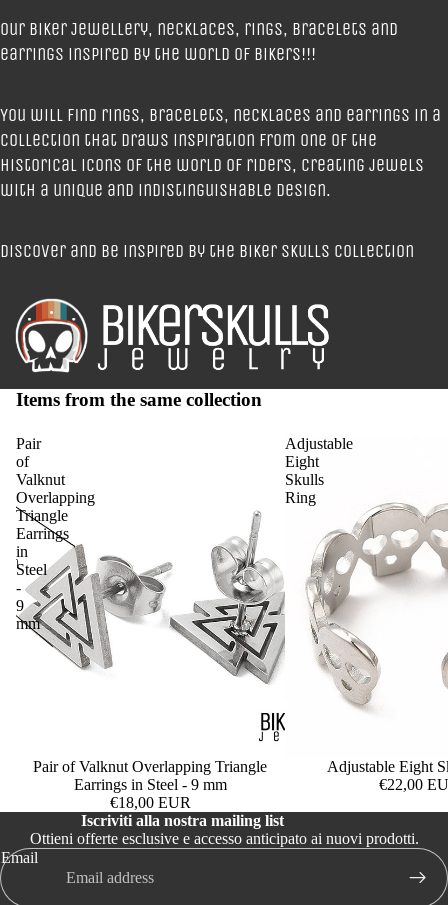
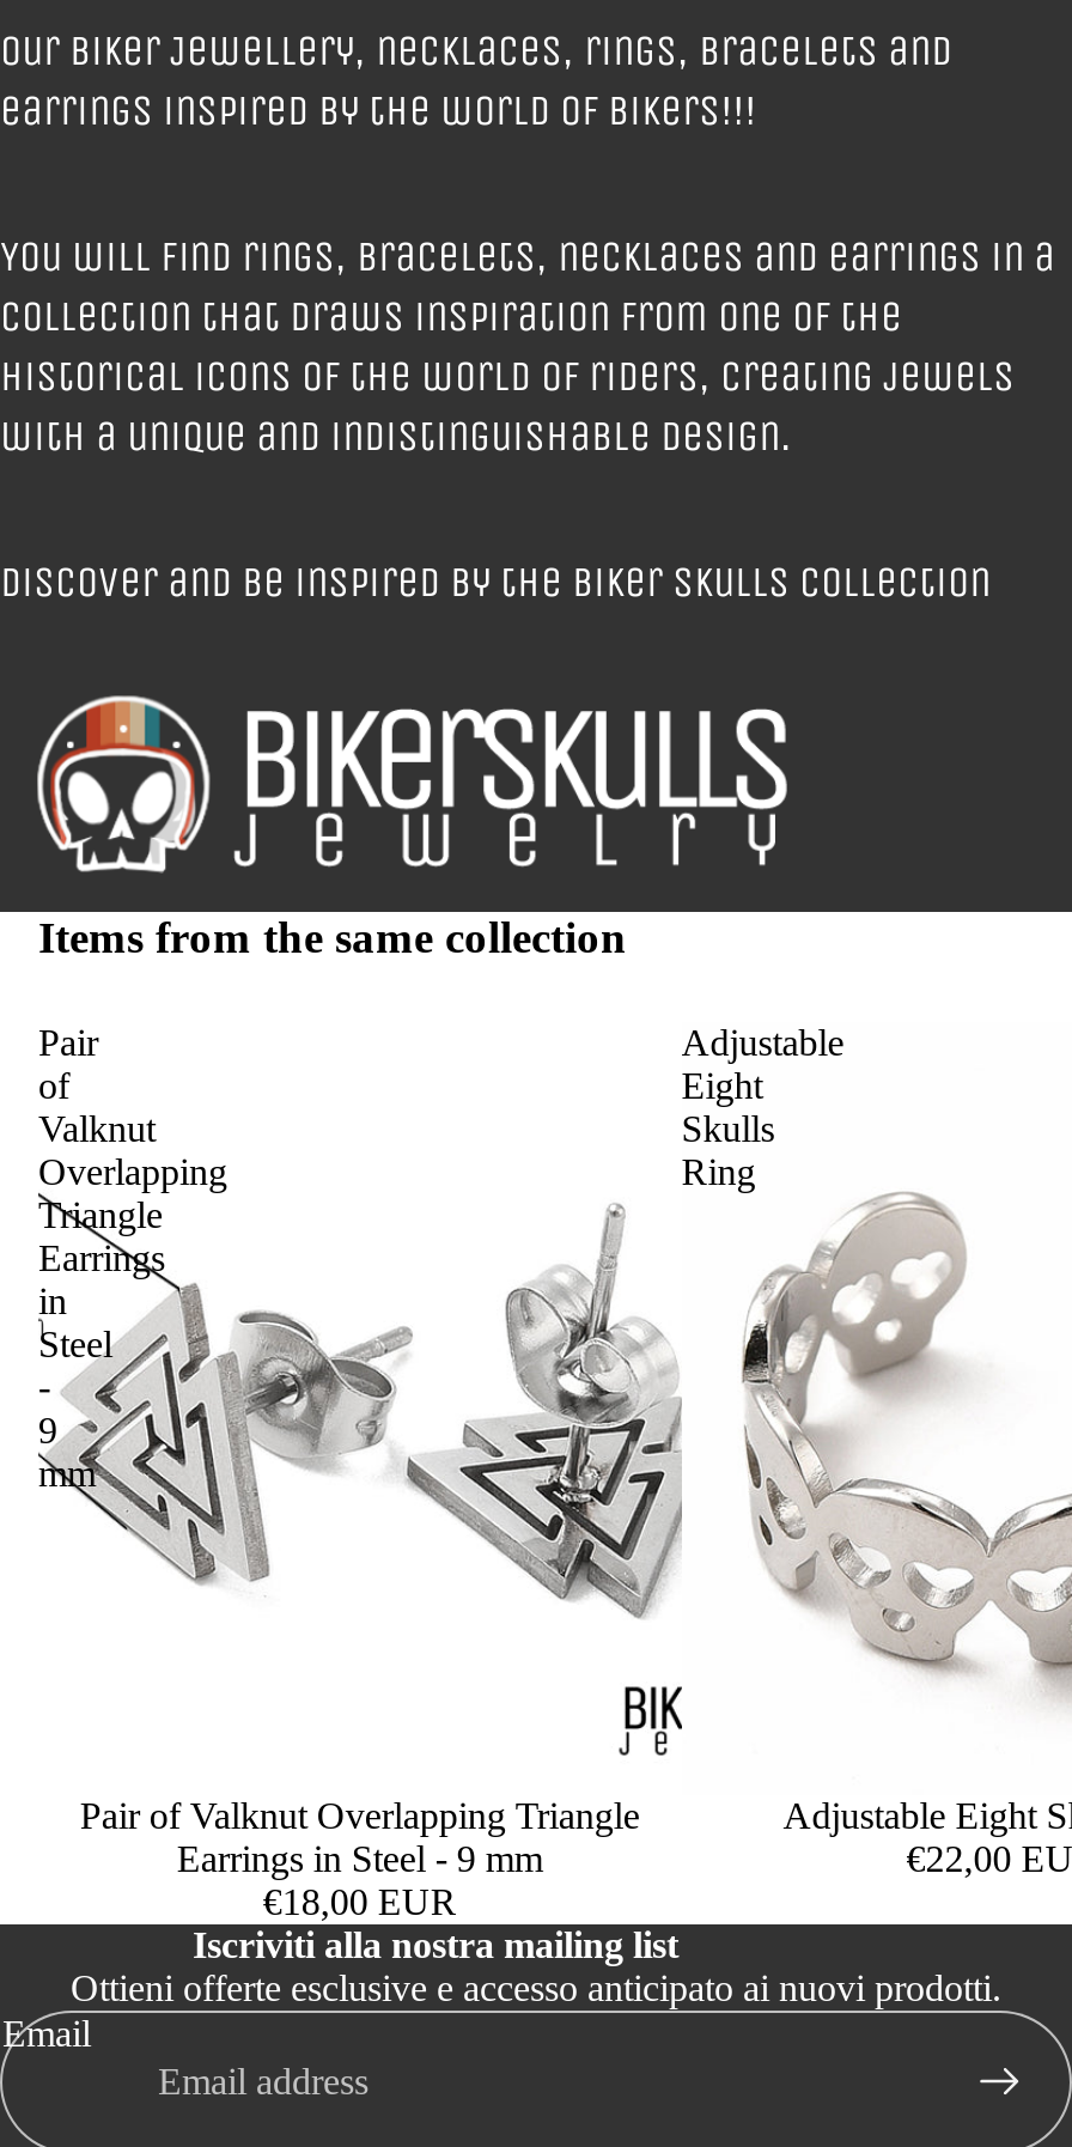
- [image]
+ [image]
